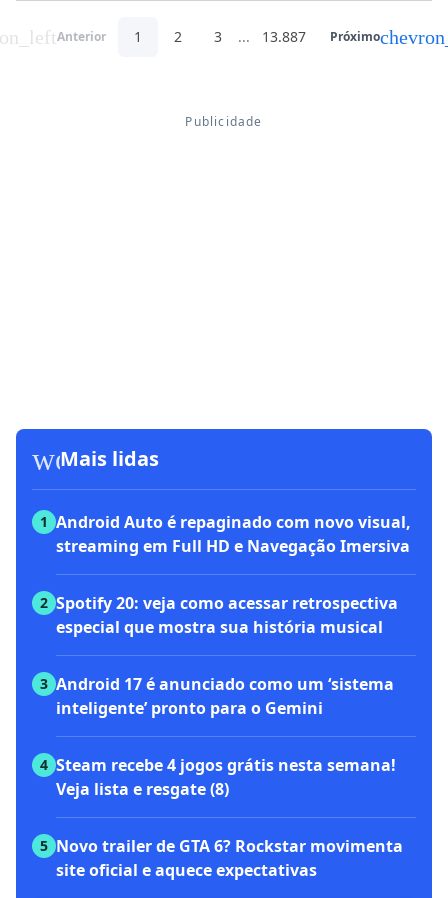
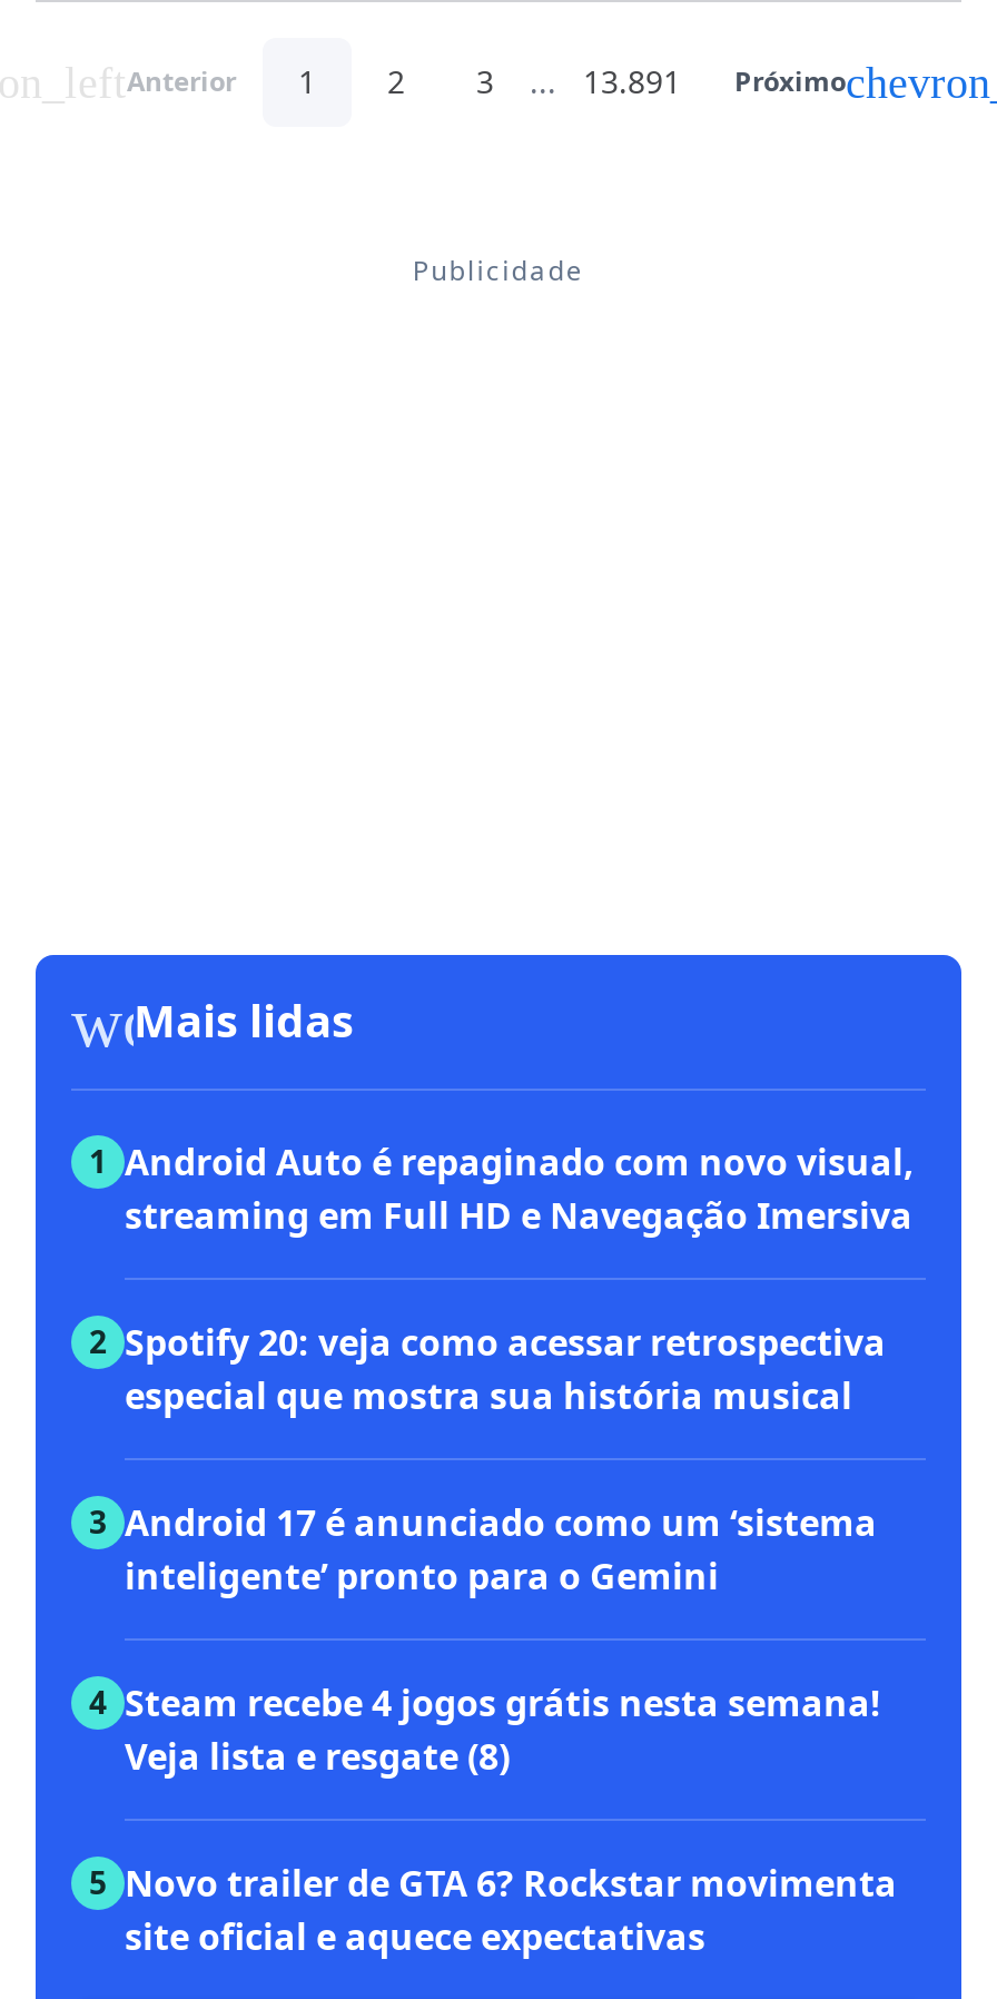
- 13.887
+ 13.891
